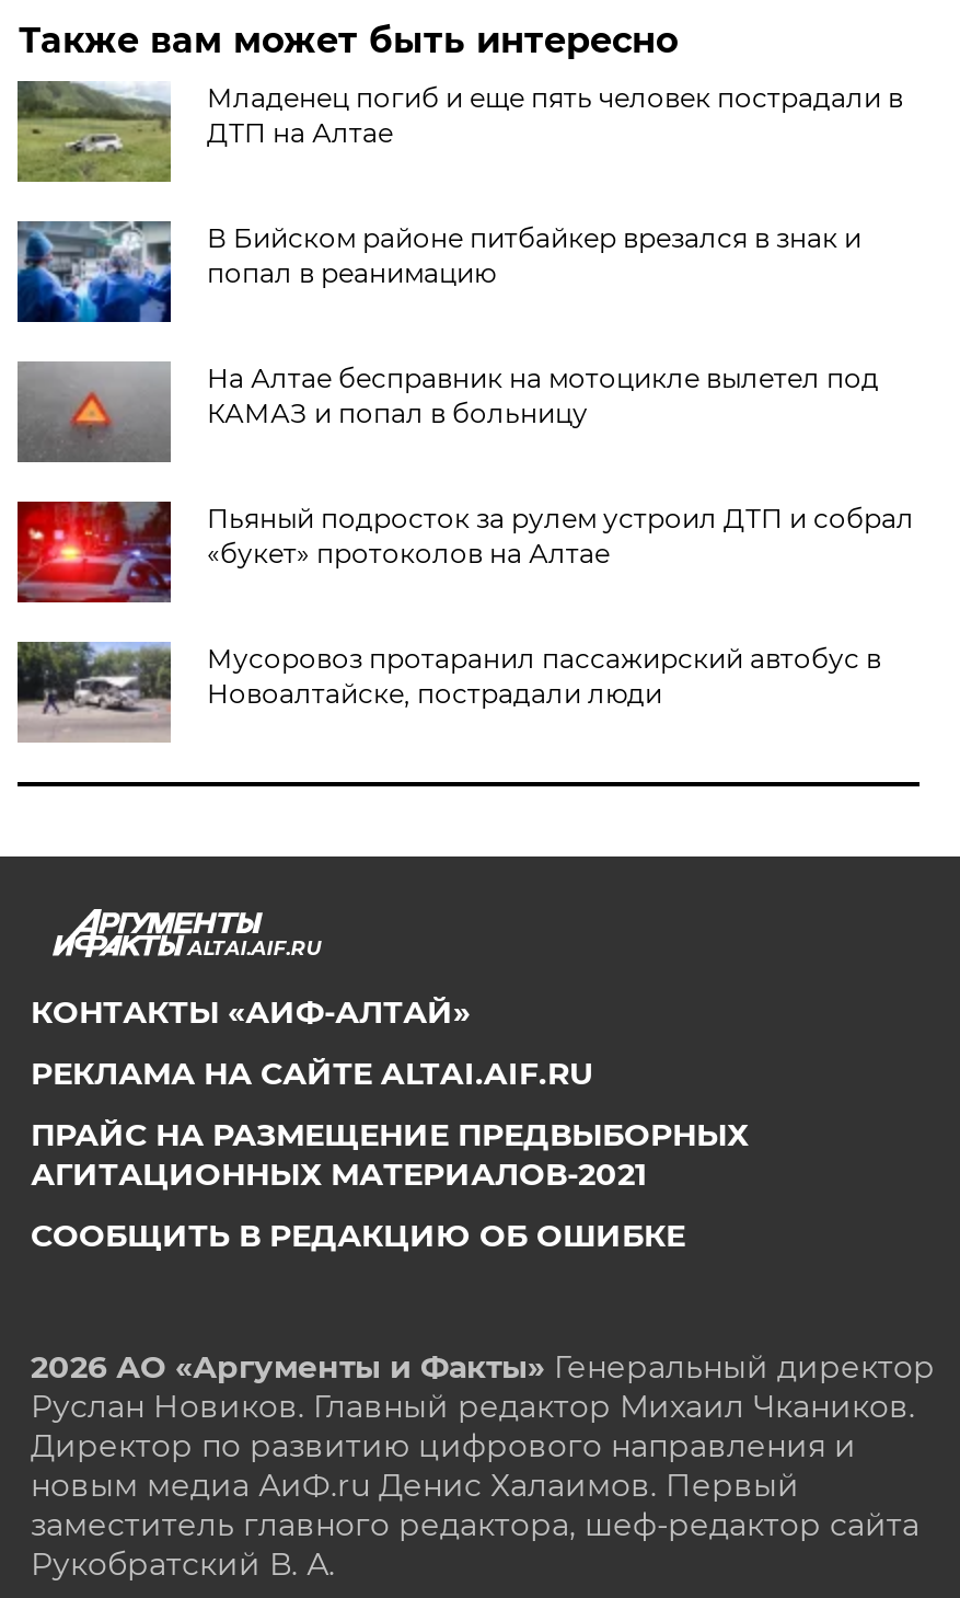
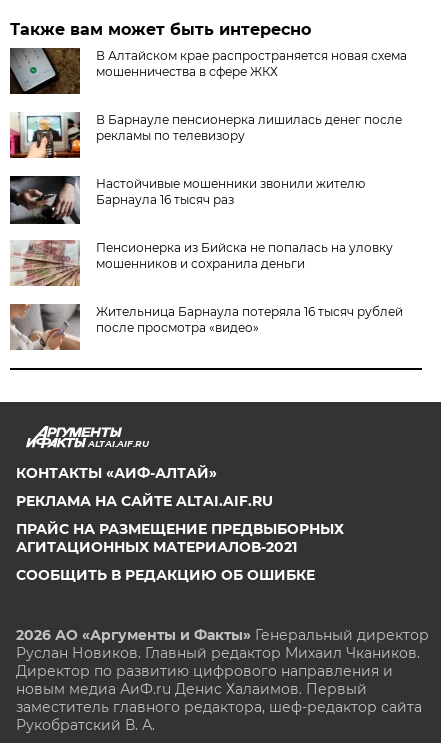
- [image]
- Младенец погиб и еще пять человек пострадали в
- ДТП на Алтае
+ [image]
+ В Алтайском крае распространяется новая схема
+ мошенничества в сфере ЖКХ

- [image]
- В Бийском районе питбайкер врезался в знак и
- попал в реанимацию
+ [image]
+ В Барнауле пенсионерка лишилась денег после
+ рекламы по телевизору

- [image]
- На Алтае бесправник на мотоцикле вылетел под
- КАМАЗ и попал в больницу
+ [image]
+ Настойчивые мошенники звонили жителю
+ Барнаула 16 тысяч раз

- [image]
- Пьяный подросток за рулем устроил ДТП и собрал
- «букет» протоколов на Алтае
+ [image]
+ Пенсионерка из Бийска не попалась на уловку
+ мошенников и сохранила деньги

- [image]
- Мусоровоз протаранил пассажирский автобус в
- Новоалтайске, пострадали люди
+ [image]
+ Жительница Барнаула потеряла 16 тысяч рублей
+ после просмотра «видео»
